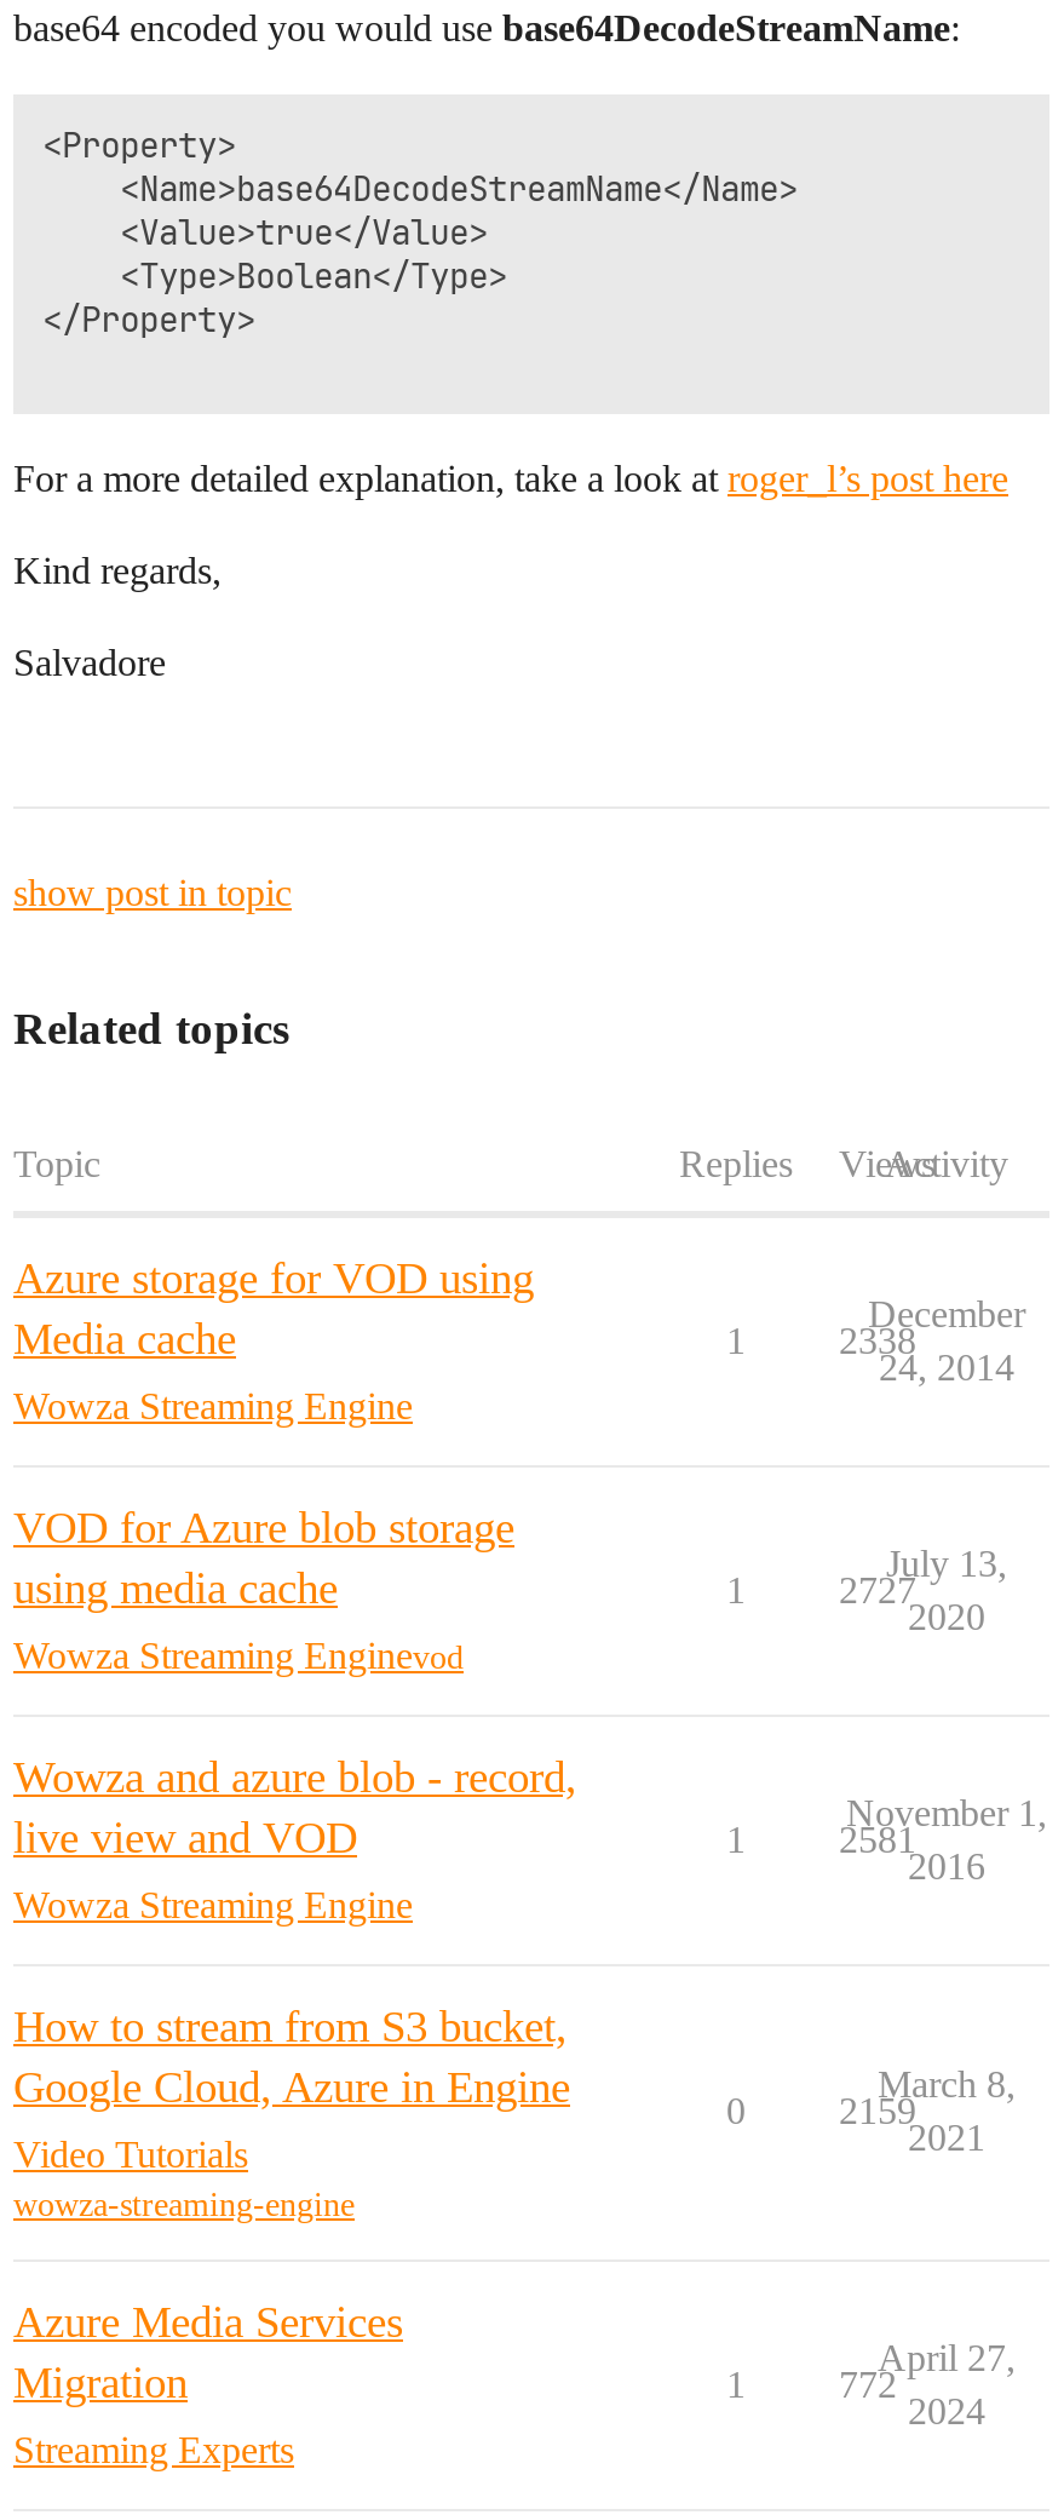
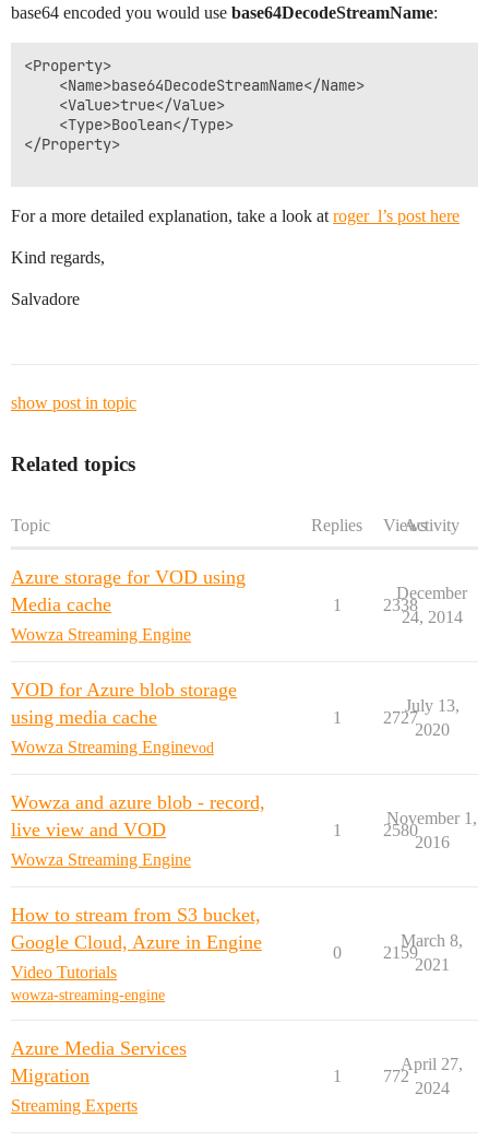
- 2581
+ 2580
